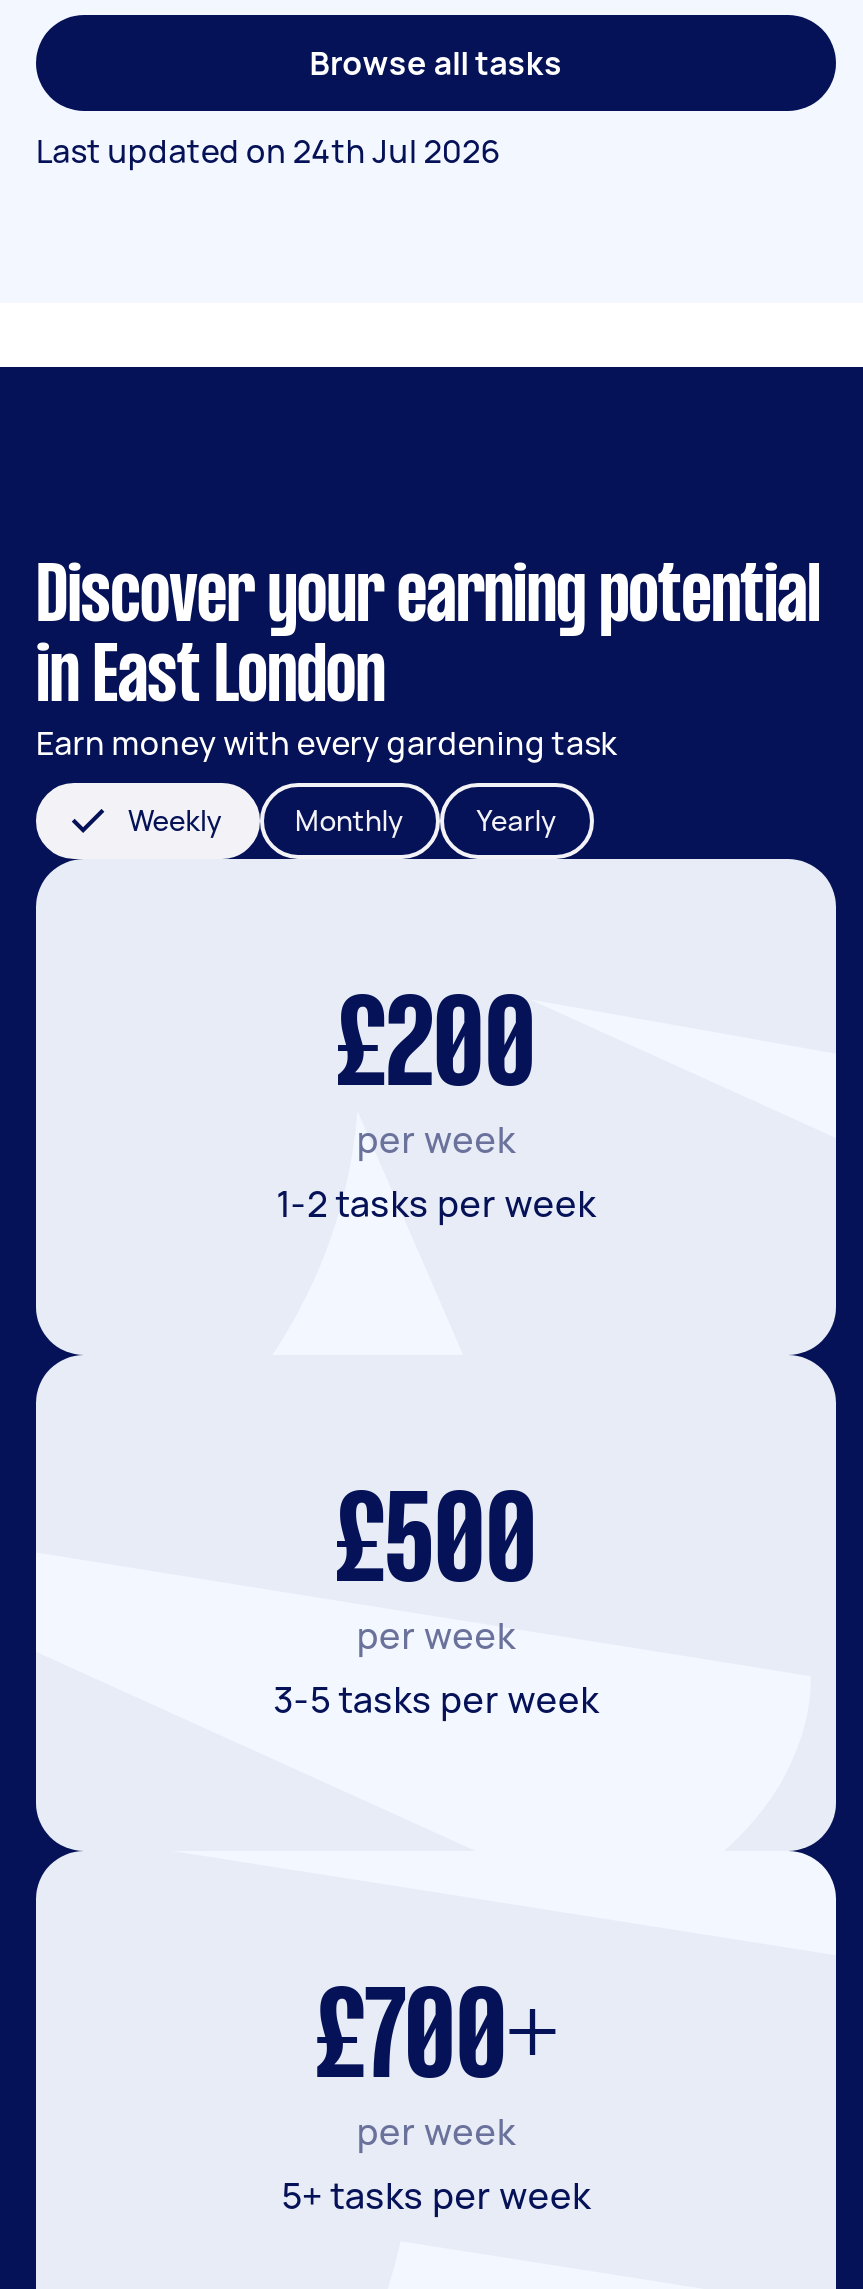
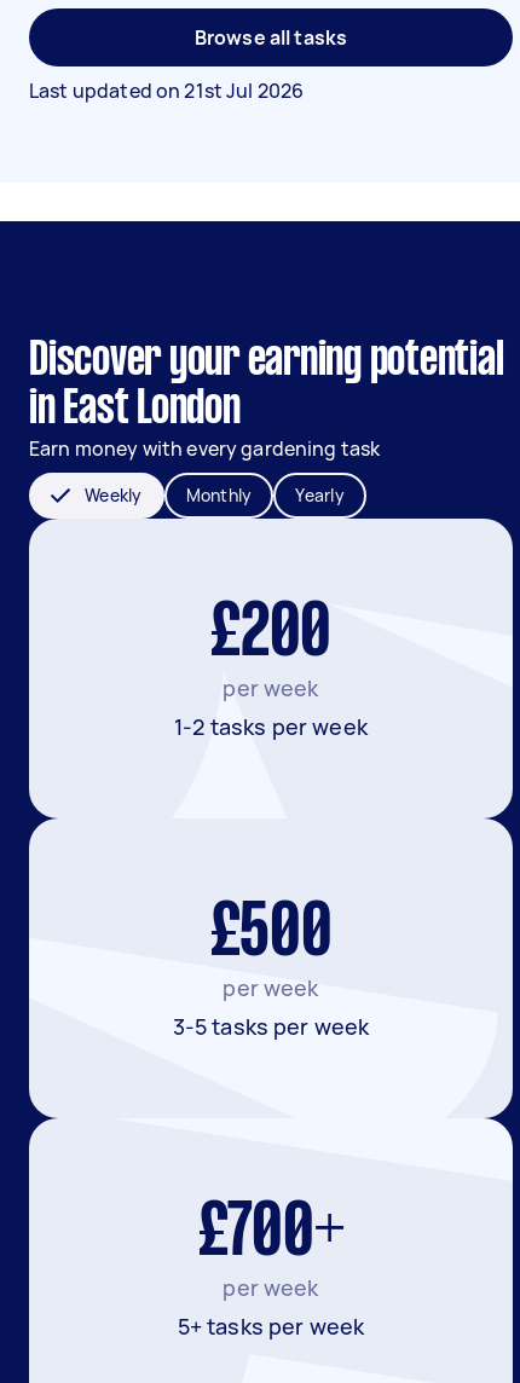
- Last updated on 24th Jul 2026
+ Last updated on 21st Jul 2026
